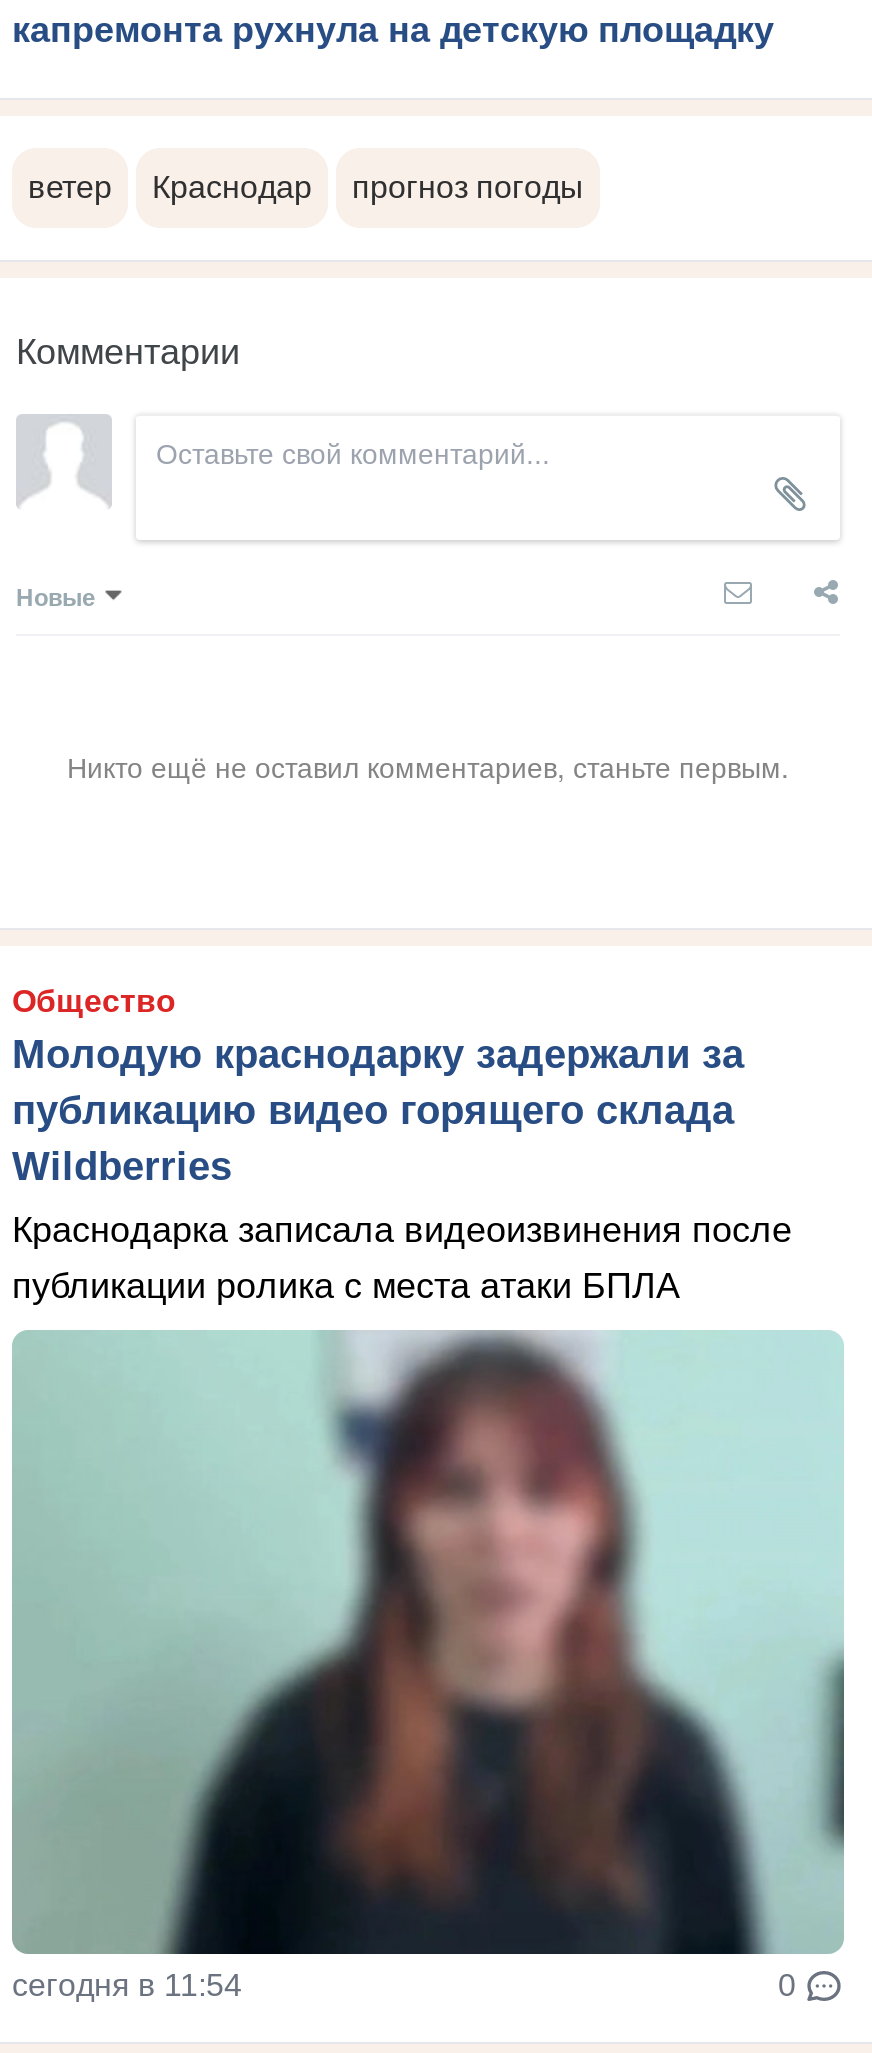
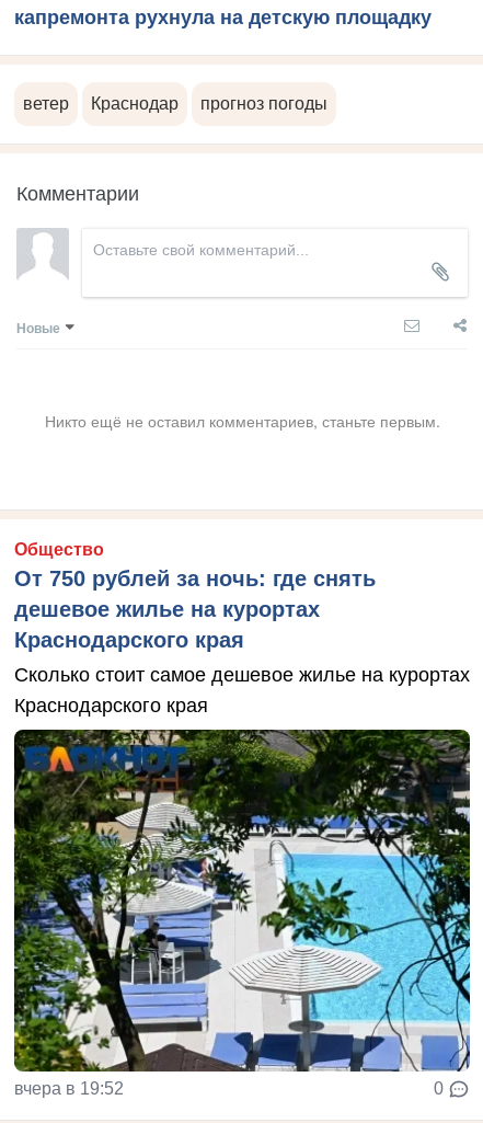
- Молодую краснодарку задержали за
- публикацию видео горящего склада
- Wildberries
+ От 750 рублей за ночь: где снять
+ дешевое жилье на курортах
+ Краснодарского края

- Краснодарка записала видеоизвинения после
- публикации ролика с места атаки БПЛА
+ Сколько стоит самое дешевое жилье на курортах
+ Краснодарского края

- [image]
- сегодня в 11:54
+ [image]
+ вчера в 19:52
